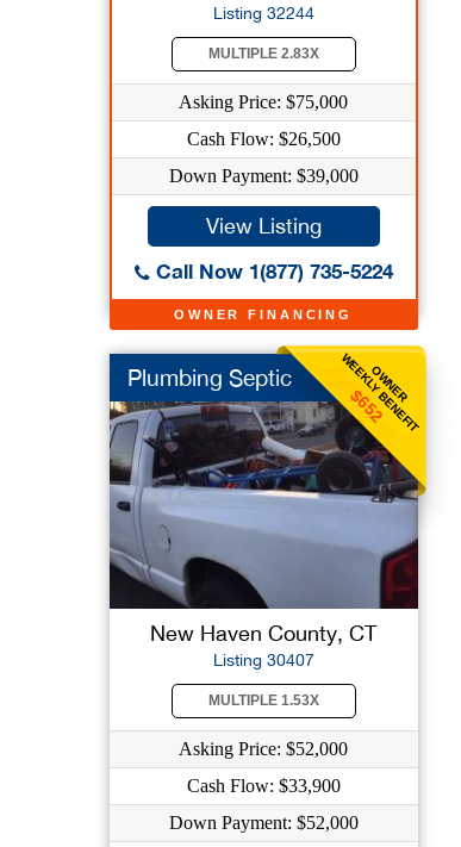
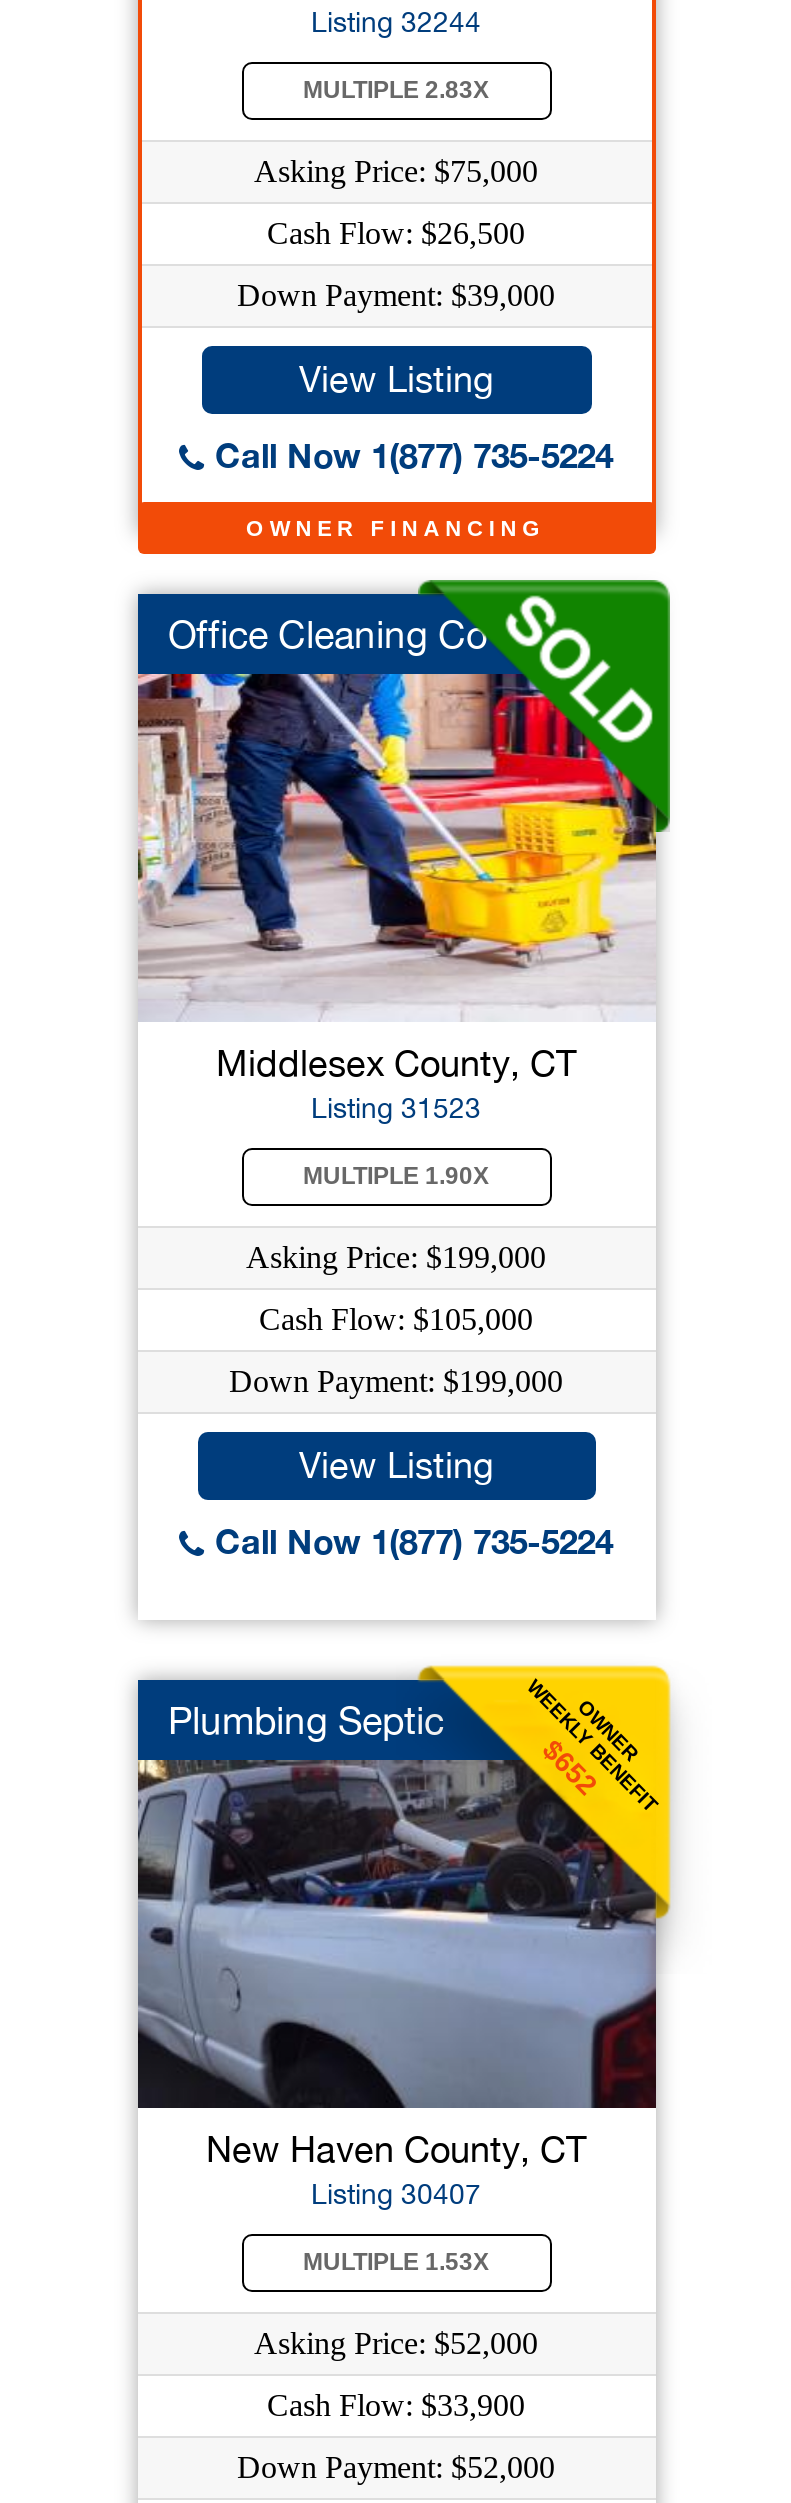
+ [image]
+ Office Cleaning Co

+ Middlesex County, CT
+ Listing 31523
+ MULTIPLE 1.90X
+ Asking Price: $199,000
+ Cash Flow: $105,000
+ Down Payment: $199,000
+ View Listing
+ Call Now 1(877) 735-5224
